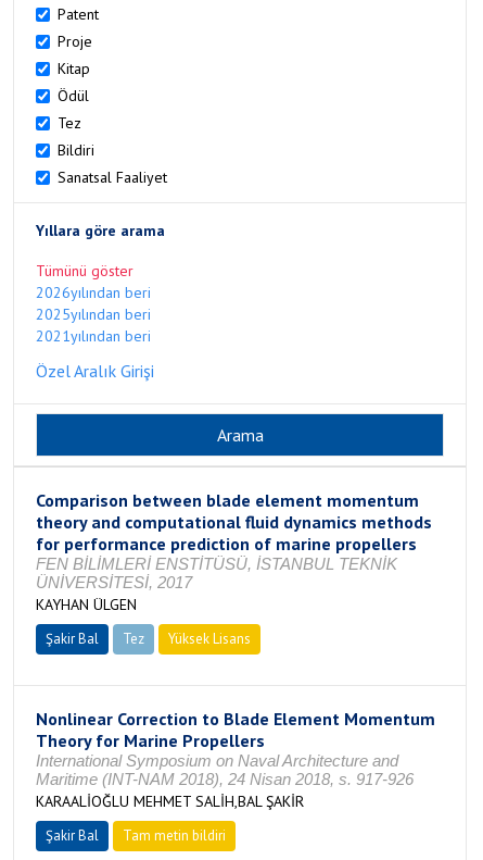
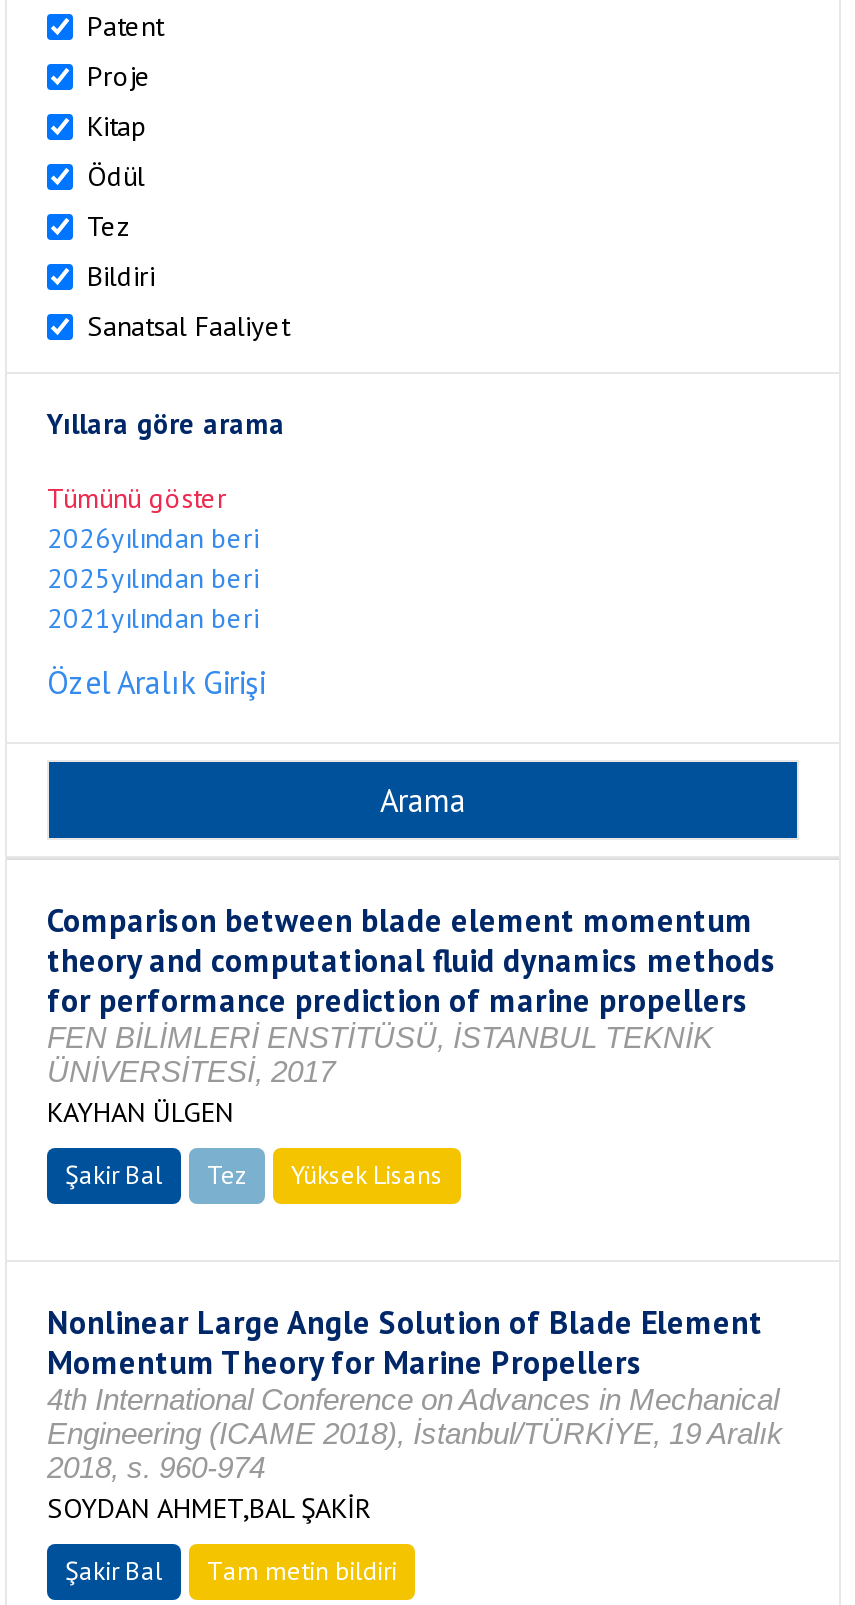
- Nonlinear Correction to Blade Element Momentum
- Theory for Marine Propellers
- International Symposium on Naval Architecture and
- Maritime (INT-NAM 2018), 24 Nisan 2018, s. 917-926
- KARAALİOĞLU MEHMET SALİH,BAL ŞAKİR
+ Nonlinear Large Angle Solution of Blade Element
+ Momentum Theory for Marine Propellers
+ 4th International Conference on Advances in Mechanical
+ Engineering (ICAME 2018), İstanbul/TÜRKİYE, 19 Aralık
+ 2018, s. 960-974
+ SOYDAN AHMET,BAL ŞAKİR
